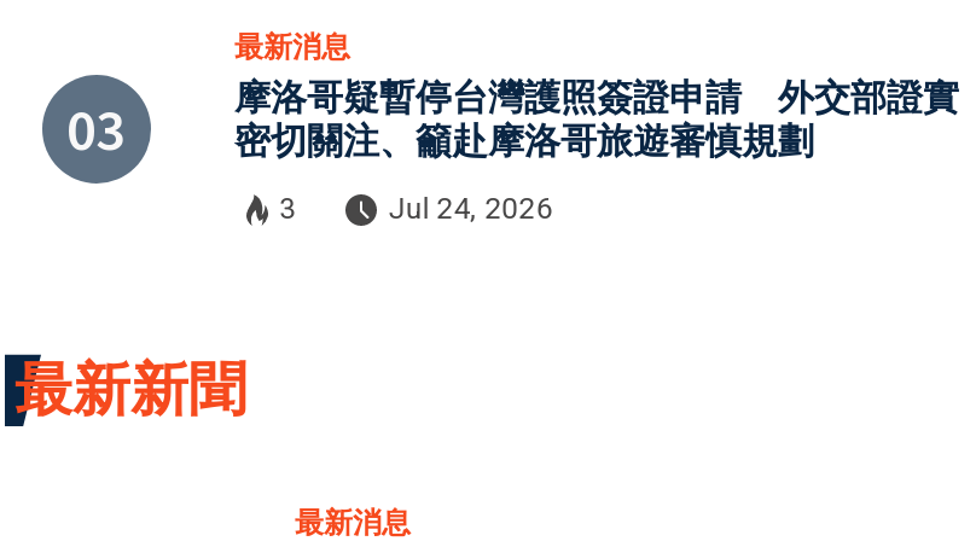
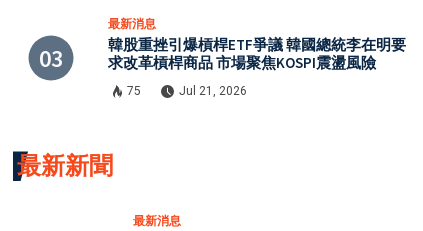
- 摩洛哥疑暫停台灣護照簽證申請 外交部證實
- 密切關注、籲赴摩洛哥旅遊審慎規劃
+ 韓股重挫引爆槓桿ETF爭議 韓國總統李在明要
+ 求改革槓桿商品 市場聚焦KOSPI震盪風險

- 3
- Jul 24, 2026
+ 75
+ Jul 21, 2026
